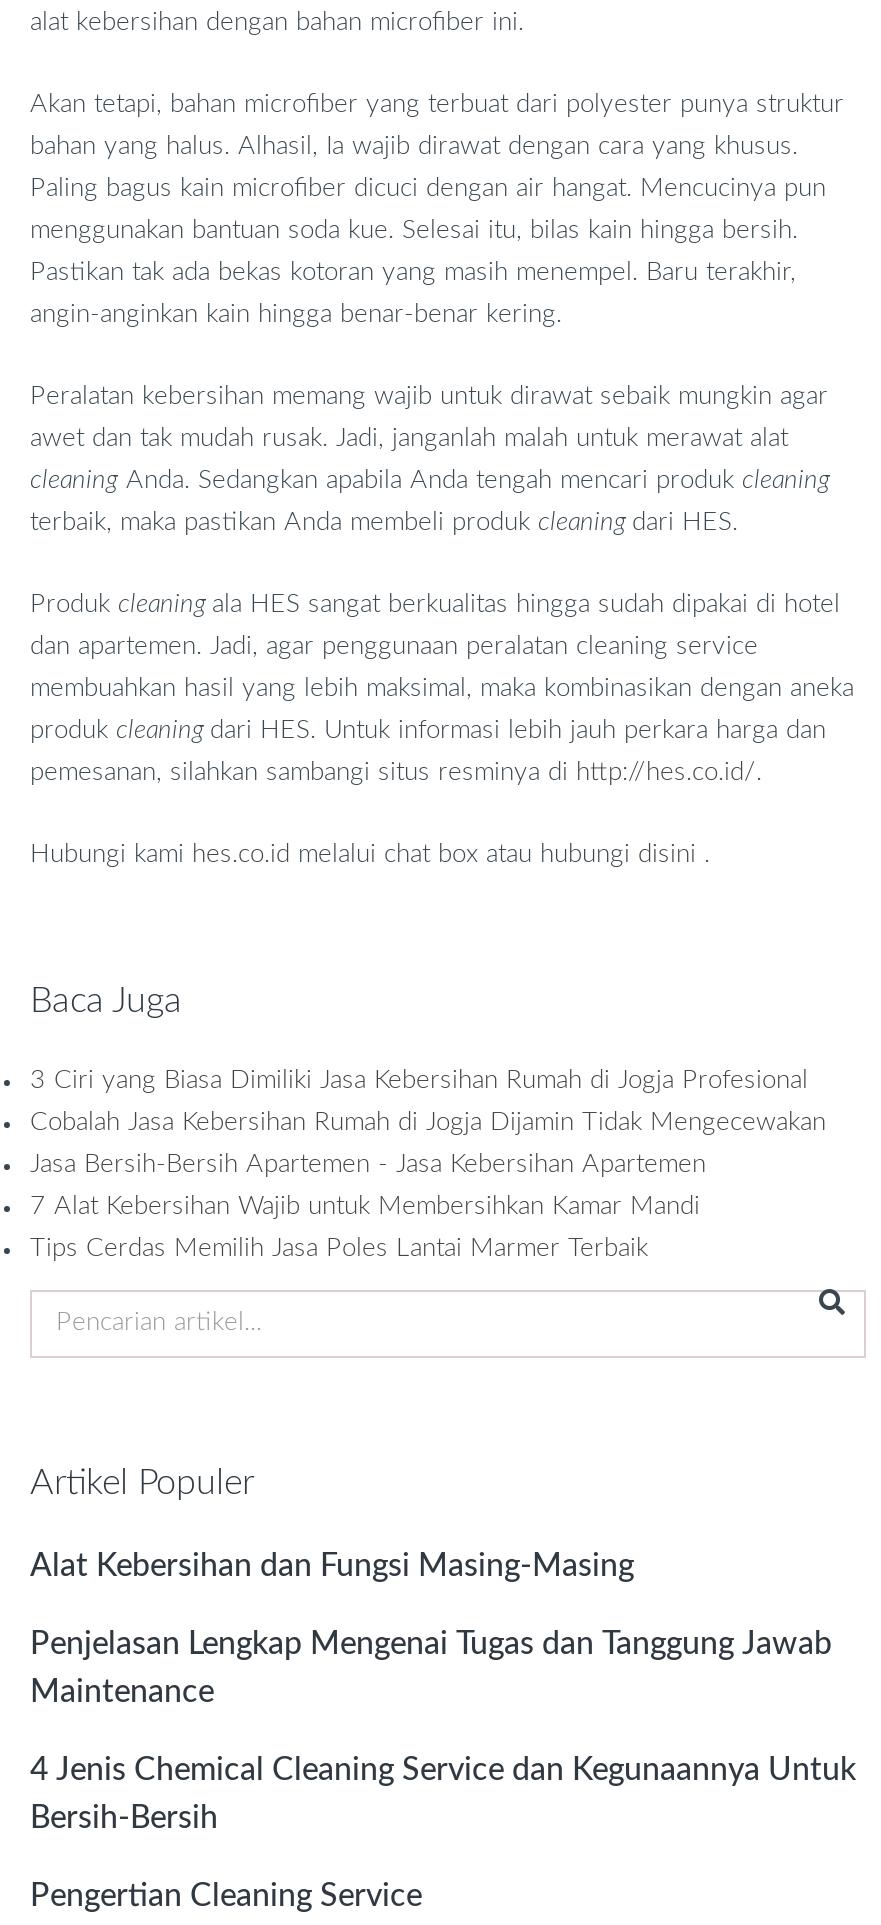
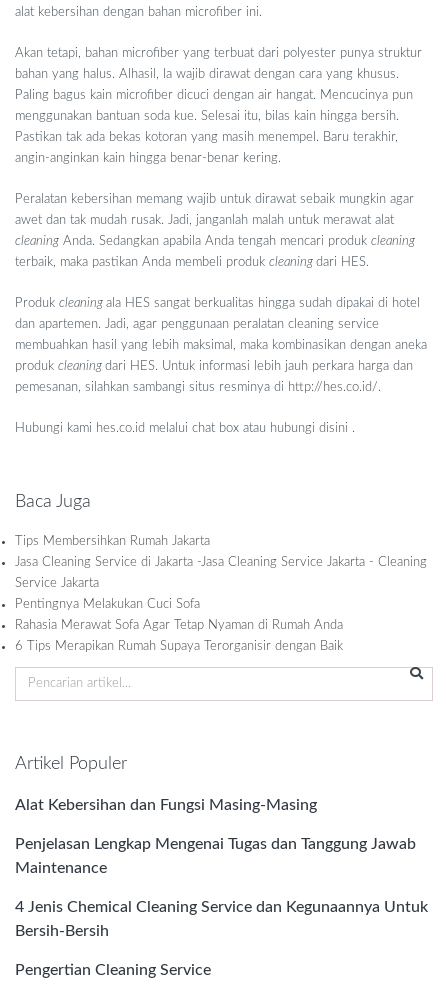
- 3 Ciri yang Biasa Dimiliki Jasa Kebersihan Rumah di Jogja Profesional
- Cobalah Jasa Kebersihan Rumah di Jogja Dijamin Tidak Mengecewakan
- Jasa Bersih-Bersih Apartemen - Jasa Kebersihan Apartemen
- 7 Alat Kebersihan Wajib untuk Membersihkan Kamar Mandi
- Tips Cerdas Memilih Jasa Poles Lantai Marmer Terbaik
+ Tips Membersihkan Rumah Jakarta
+ Jasa Cleaning Service di Jakarta -Jasa Cleaning Service Jakarta - Cleaning
+ Service Jakarta
+ Pentingnya Melakukan Cuci Sofa
+ Rahasia Merawat Sofa Agar Tetap Nyaman di Rumah Anda
+ 6 Tips Merapikan Rumah Supaya Terorganisir dengan Baik
